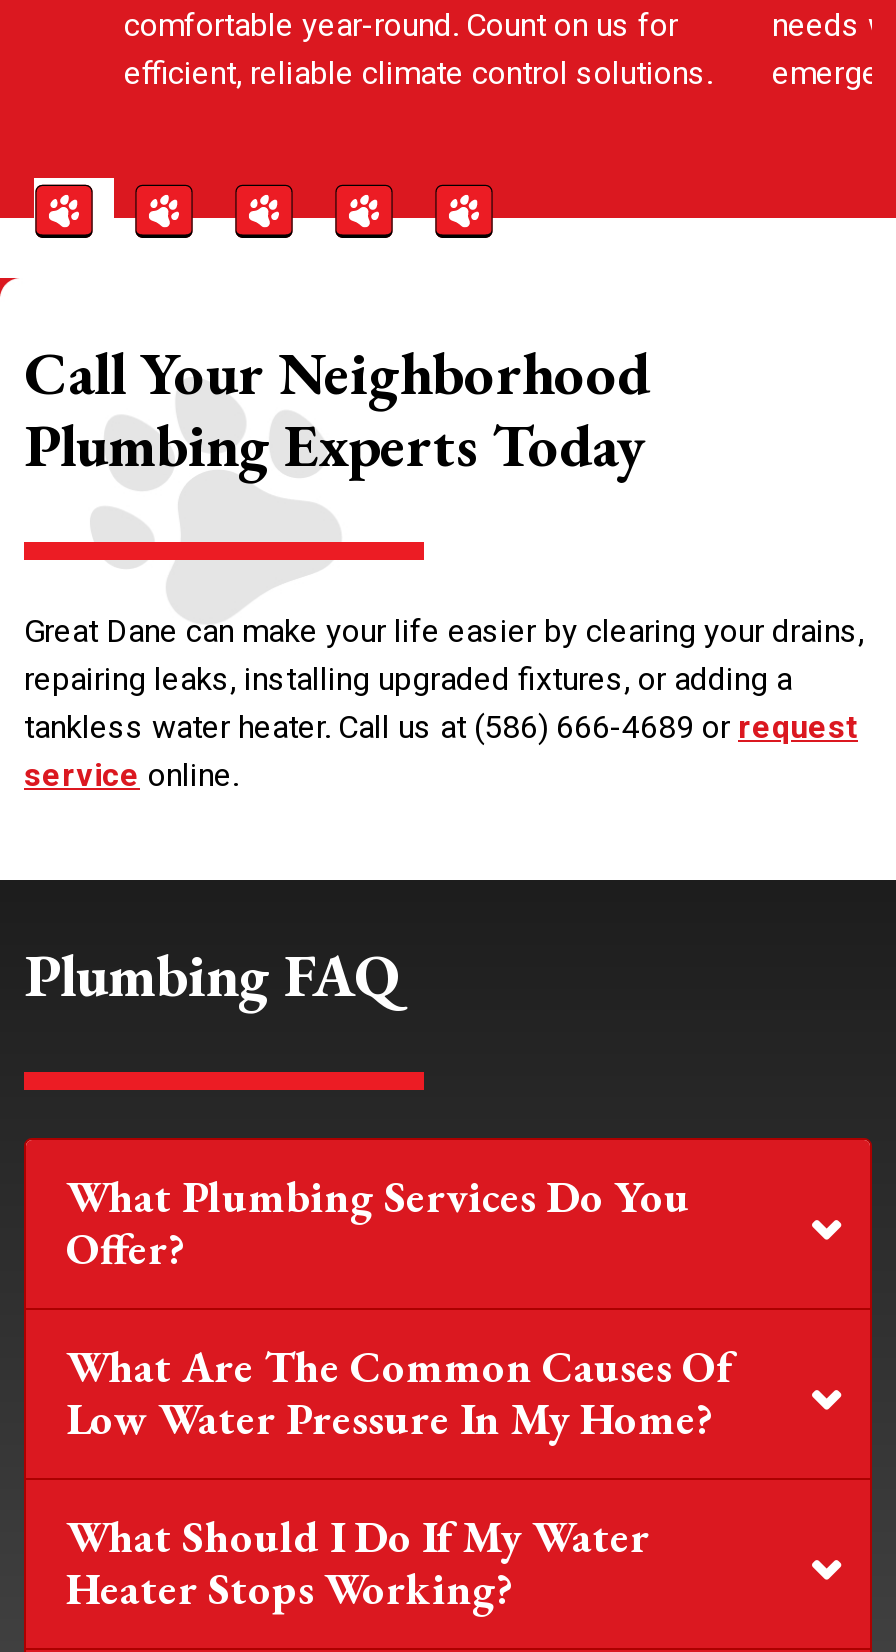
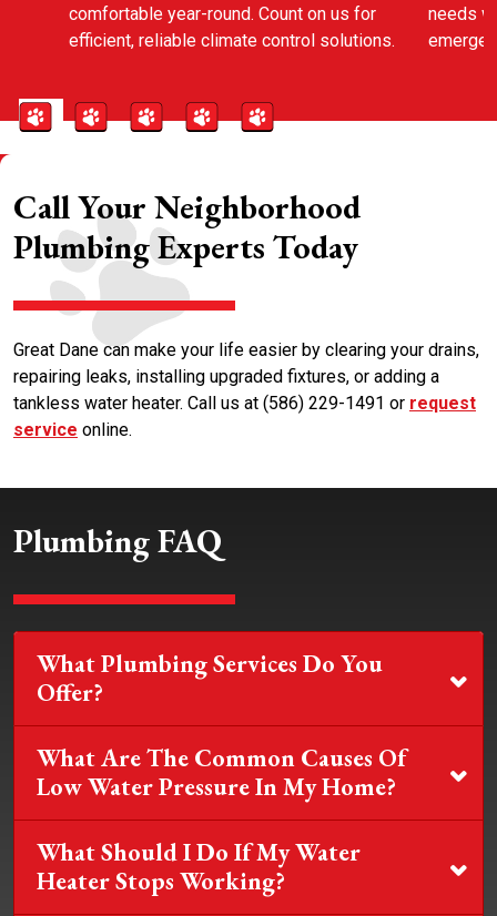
- tankless water heater. Call us at (586) 666-4689 or request
+ tankless water heater. Call us at (586) 229-1491 or request
